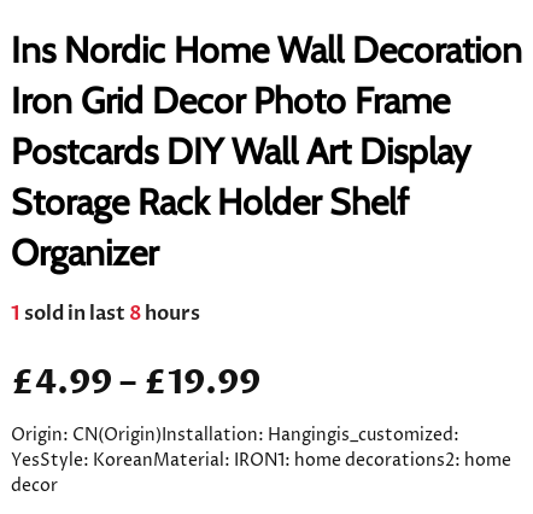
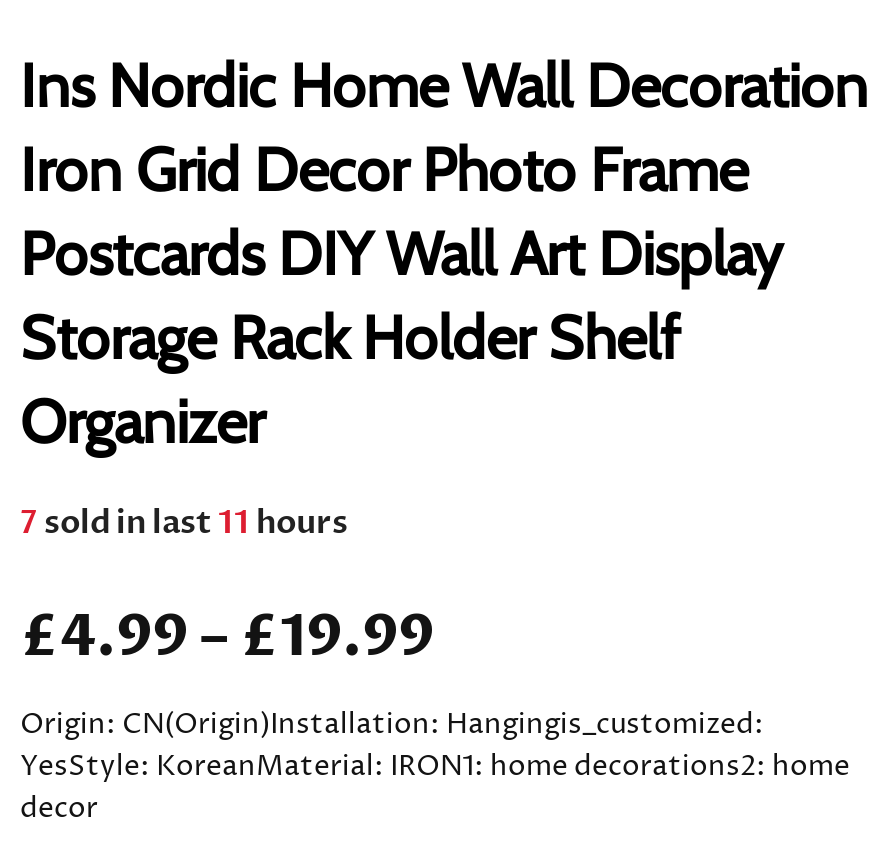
- 1 sold in last 8 hours
+ 7 sold in last 11 hours
